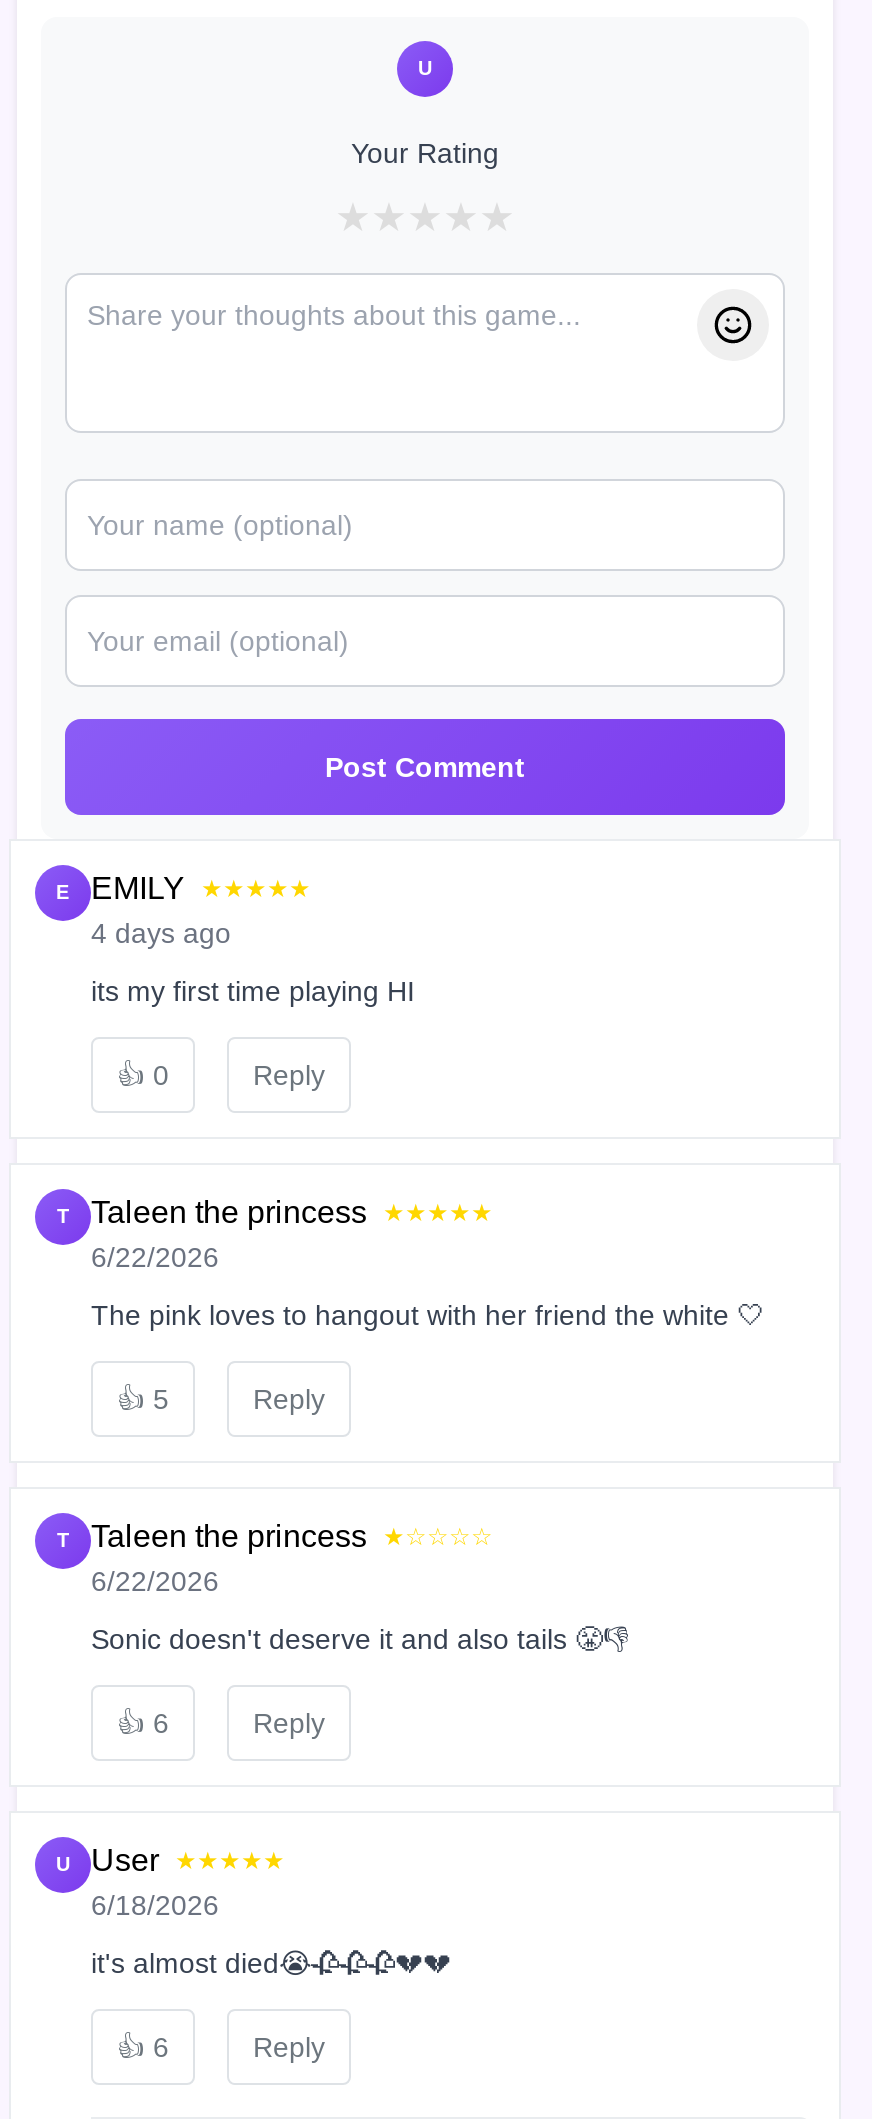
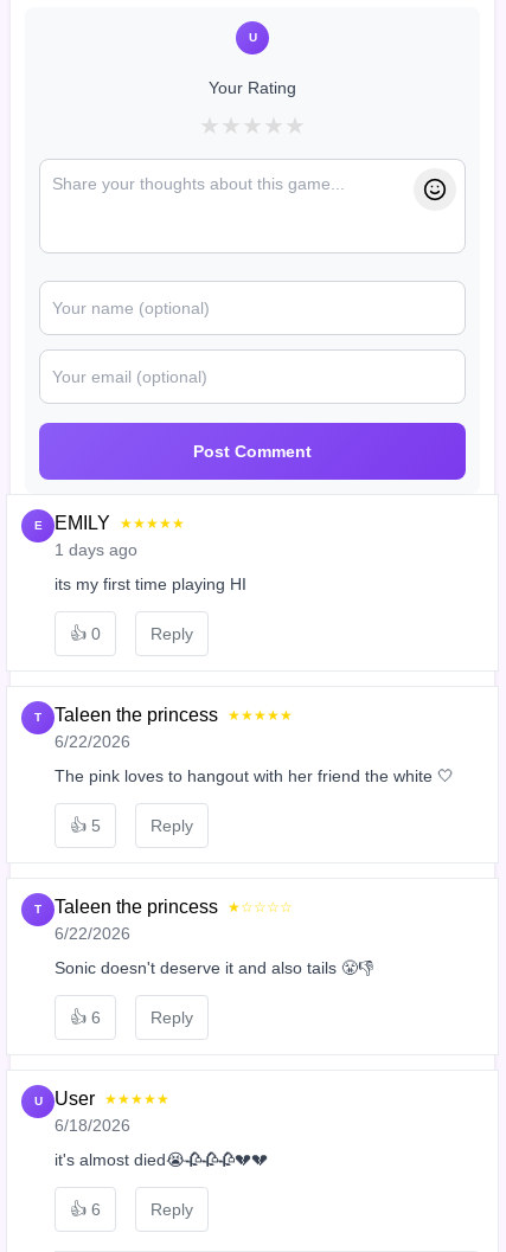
- 4 days ago
+ 1 days ago
